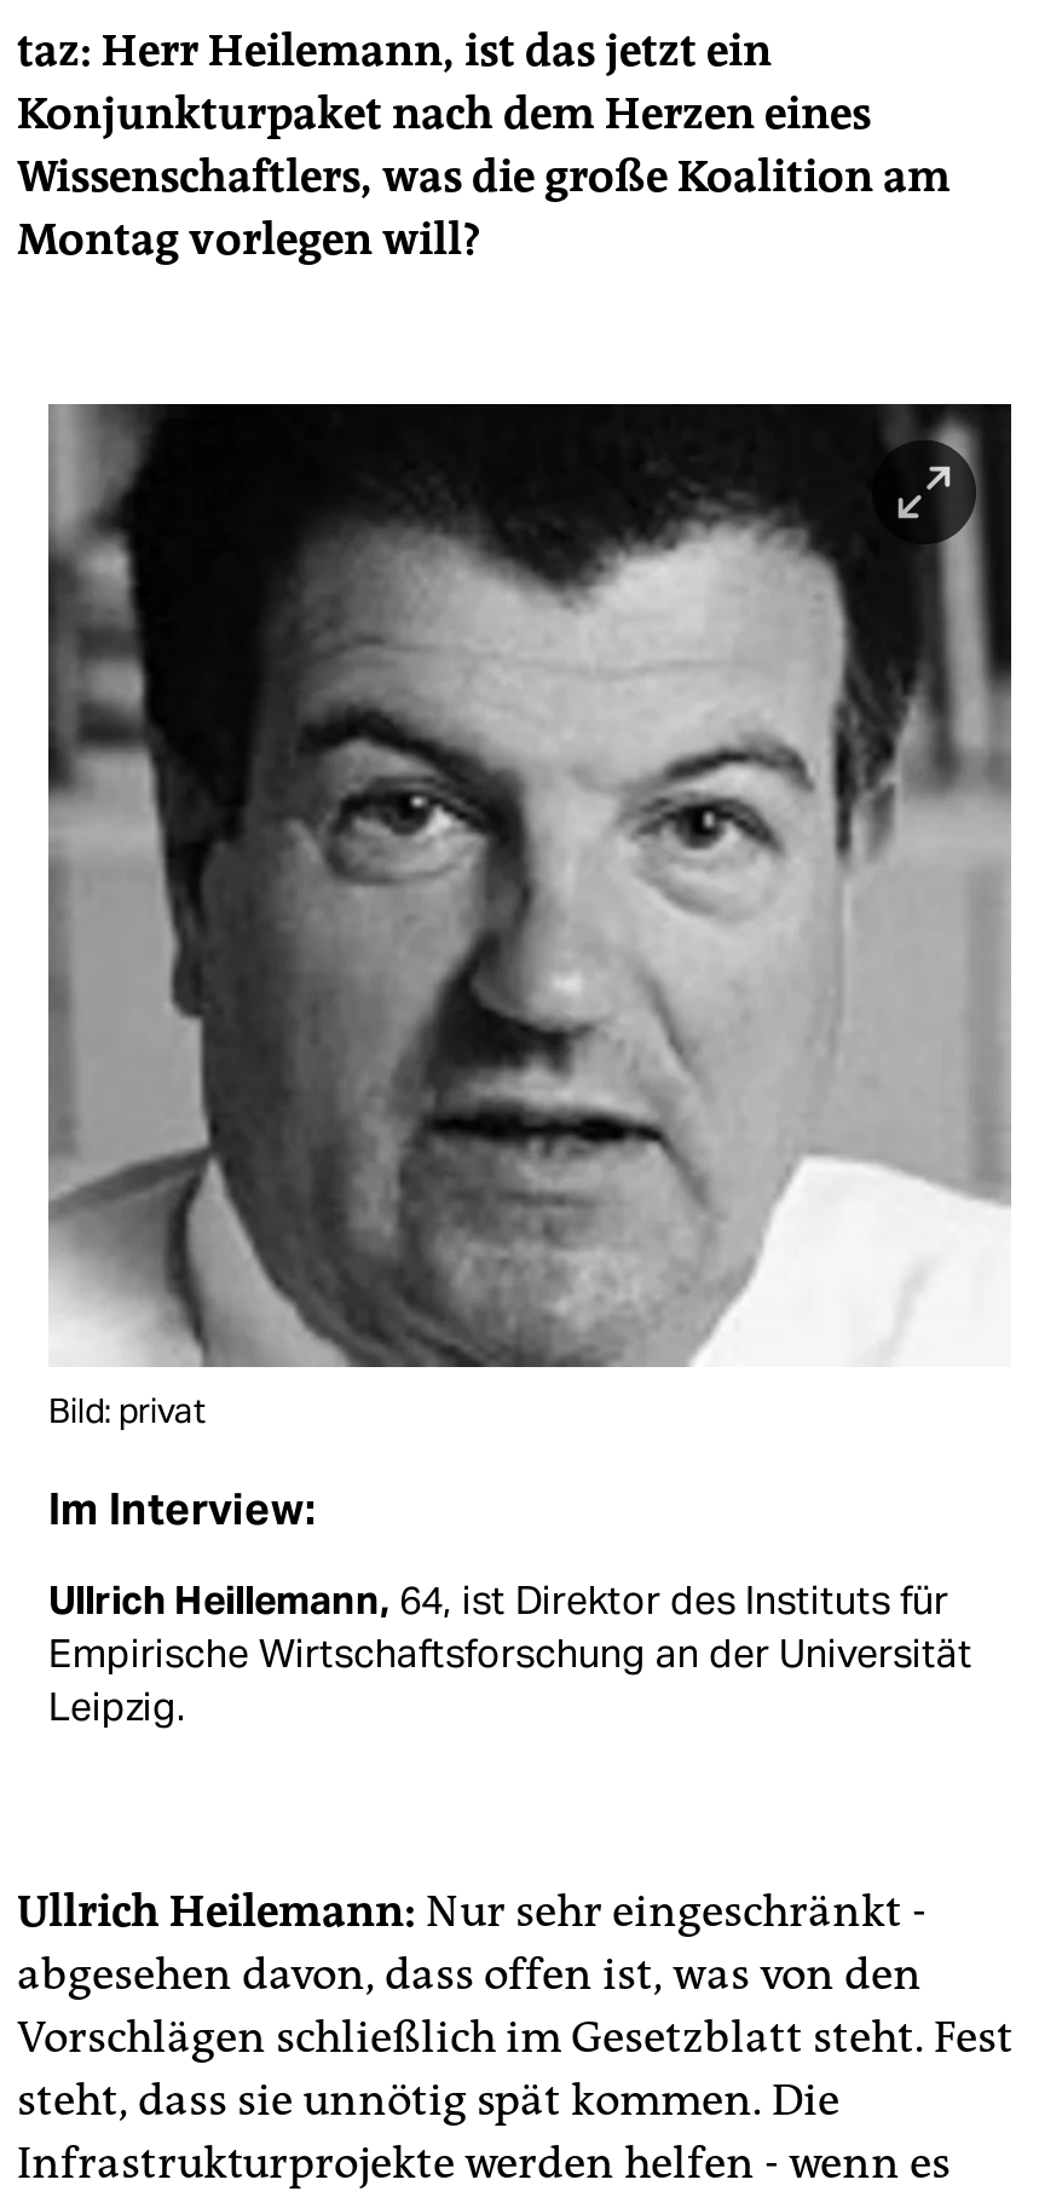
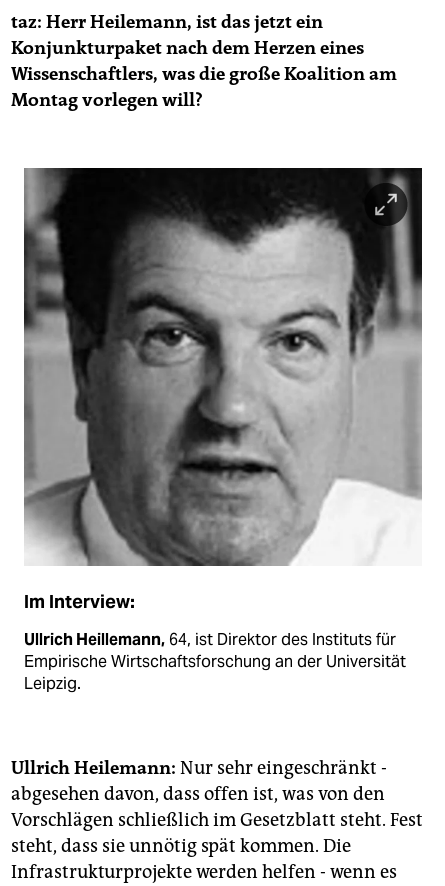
- Bild: privat
